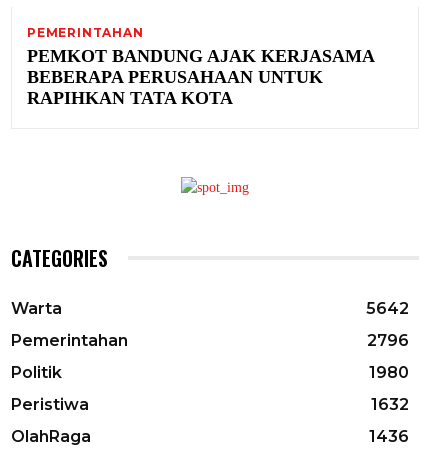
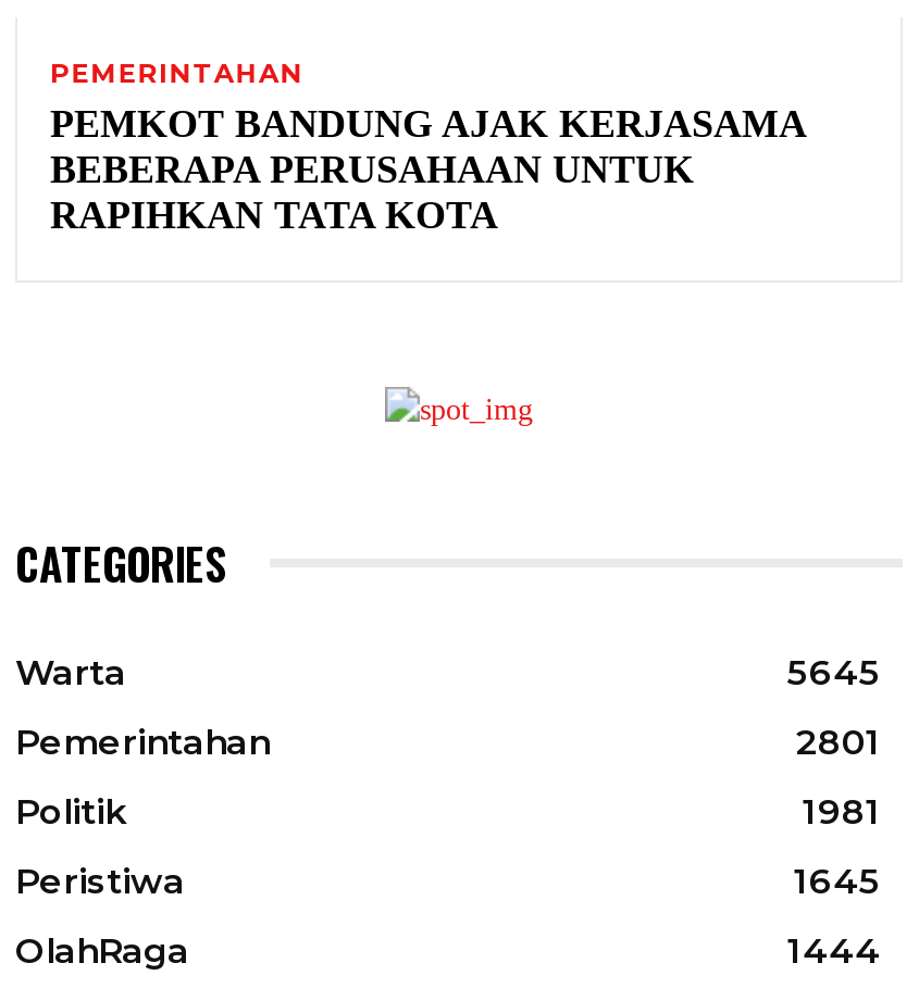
- 5642
+ 5645

- 2796
+ 2801

- 1980
+ 1981

- 1632
+ 1645

- 1436
+ 1444
